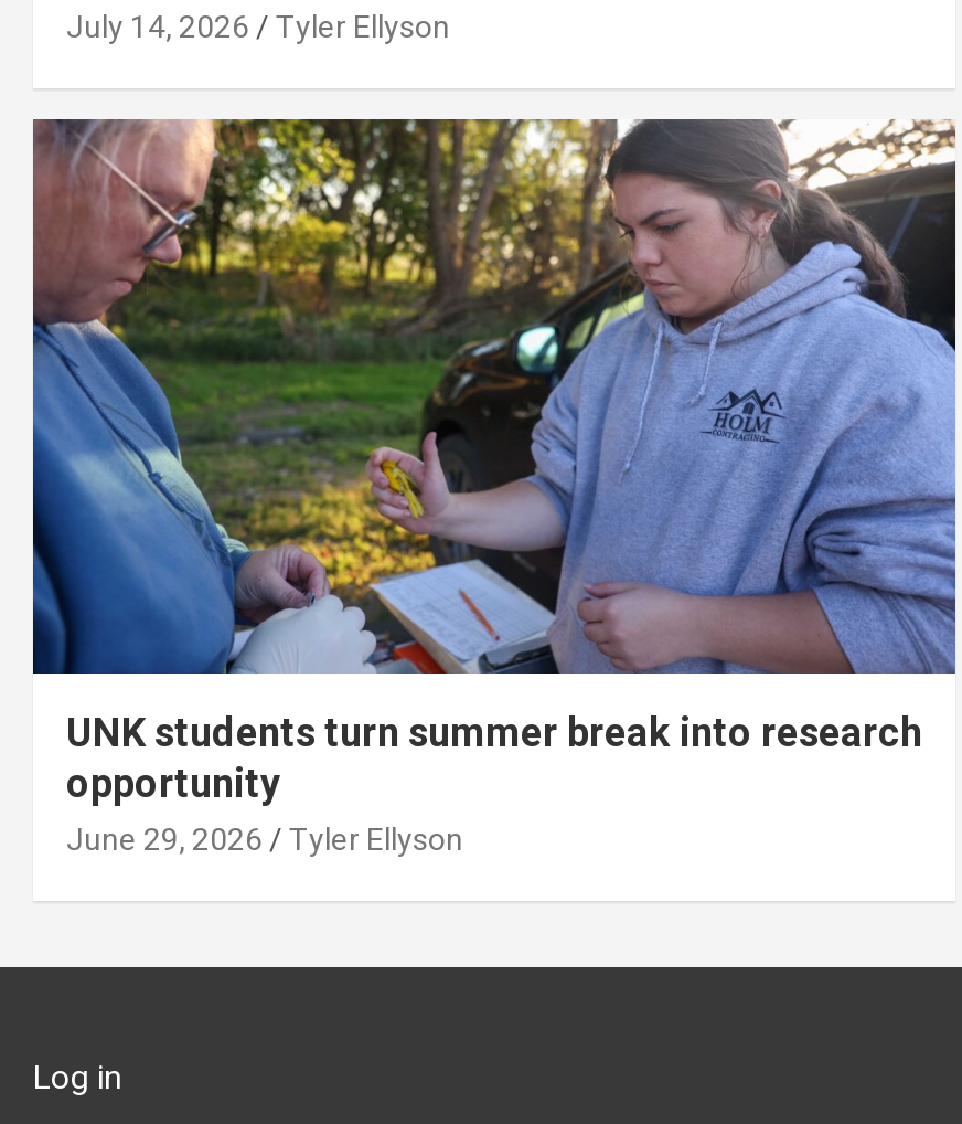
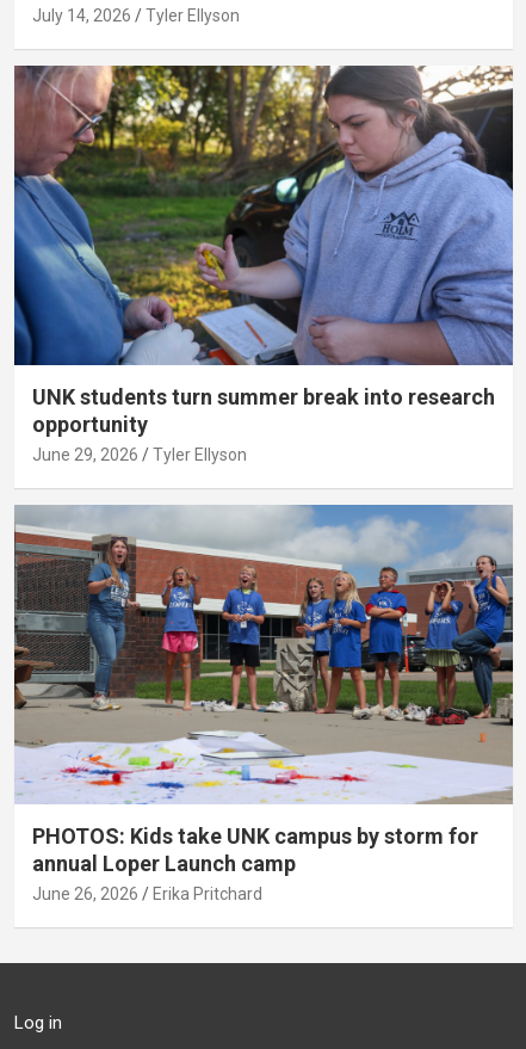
+ [image]
+ PHOTOS: Kids take UNK campus by storm for
+ annual Loper Launch camp
+ June 26, 2026
+ Erika Pritchard
